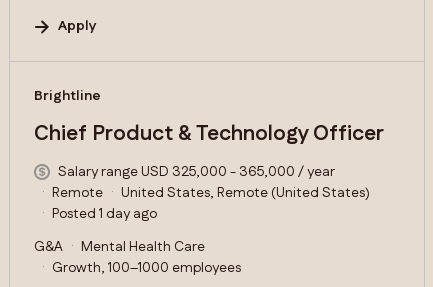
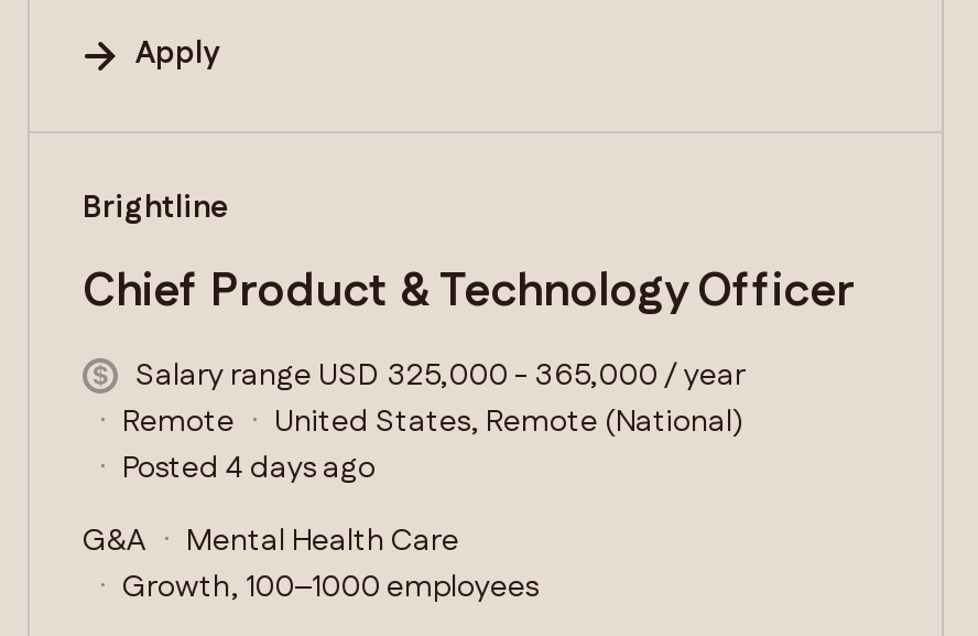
- United States, Remote (United States)
- Posted 1 day ago
+ United States, Remote (National)
+ Posted 4 days ago
